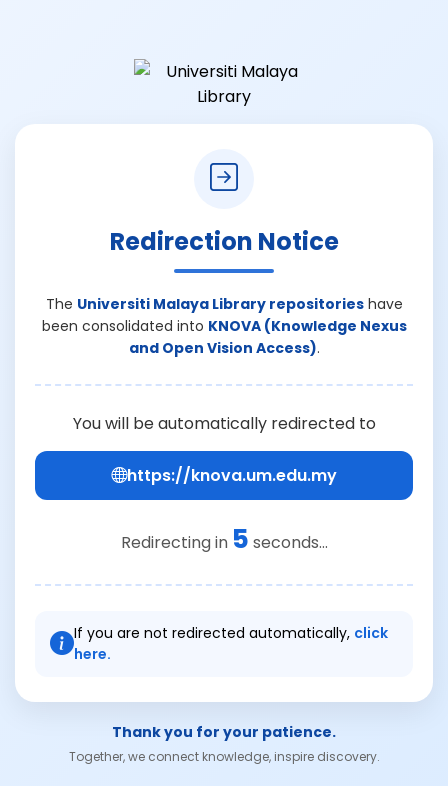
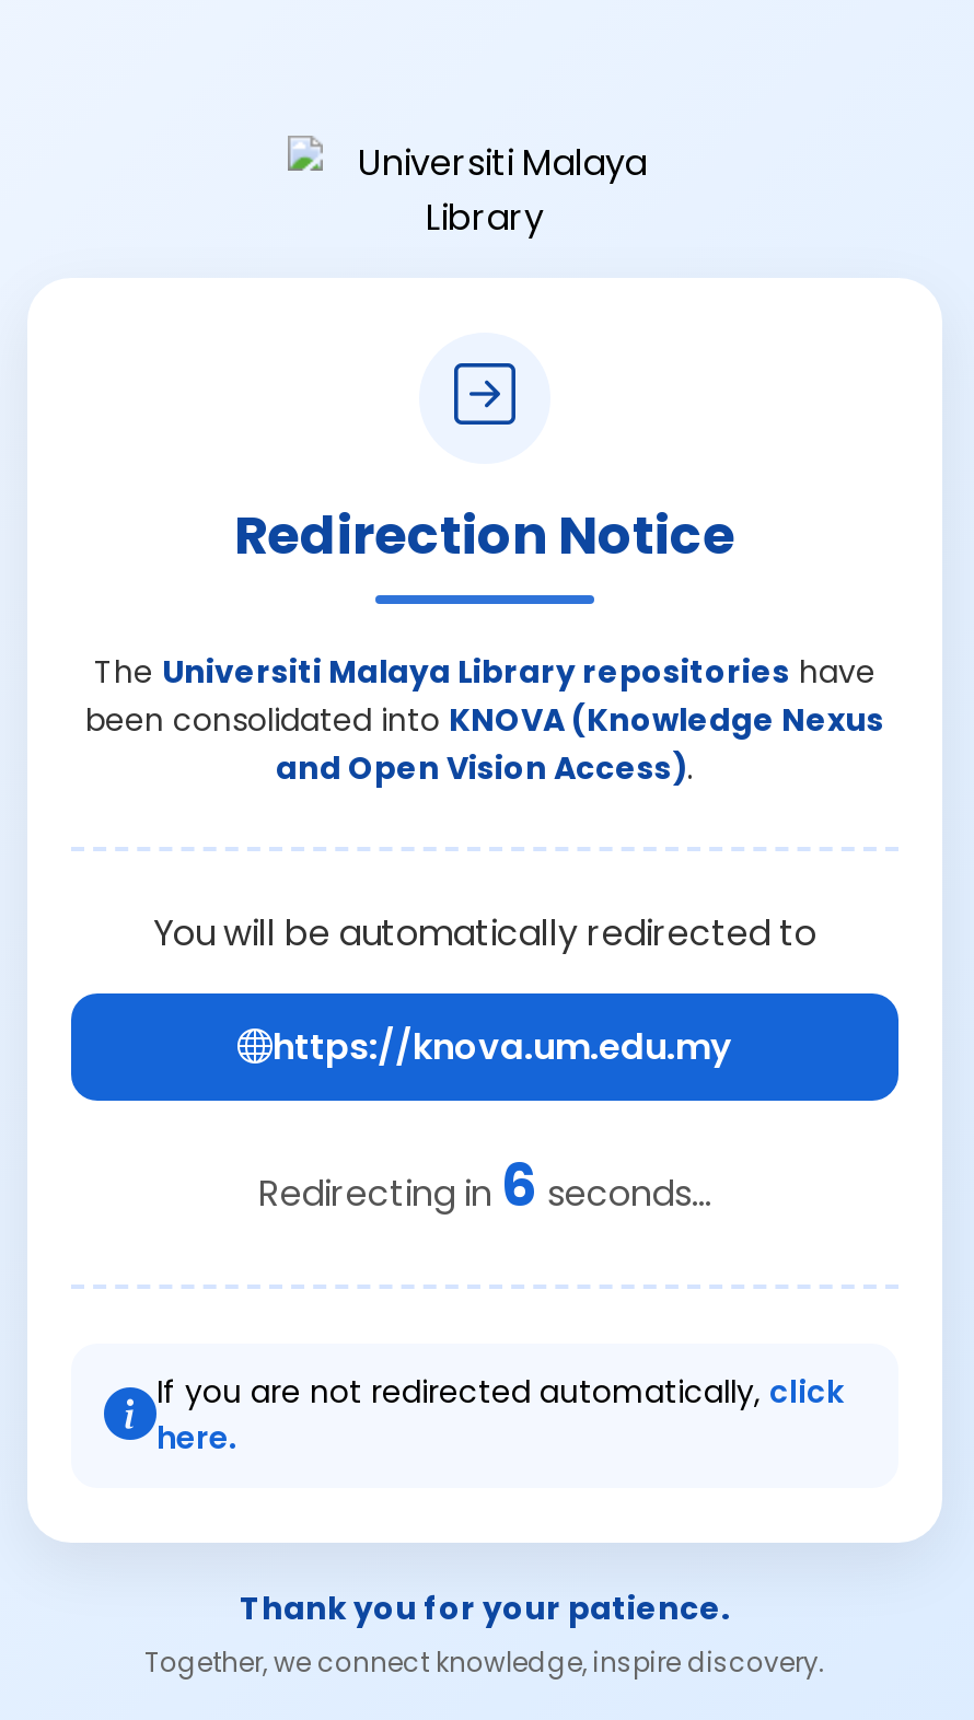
- Redirecting in 5 seconds...
+ Redirecting in 6 seconds...
